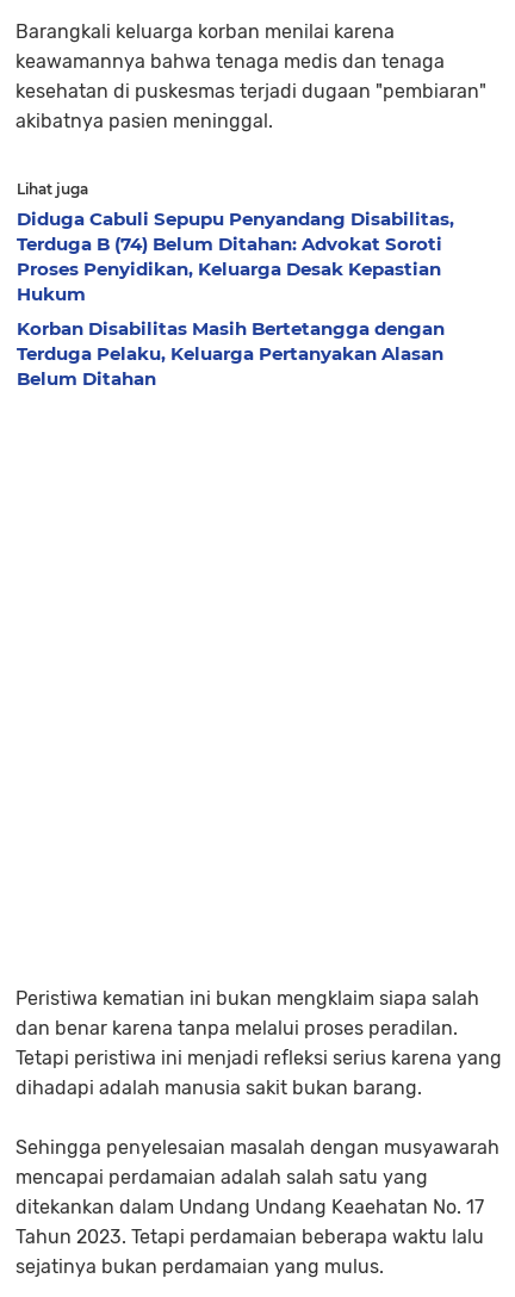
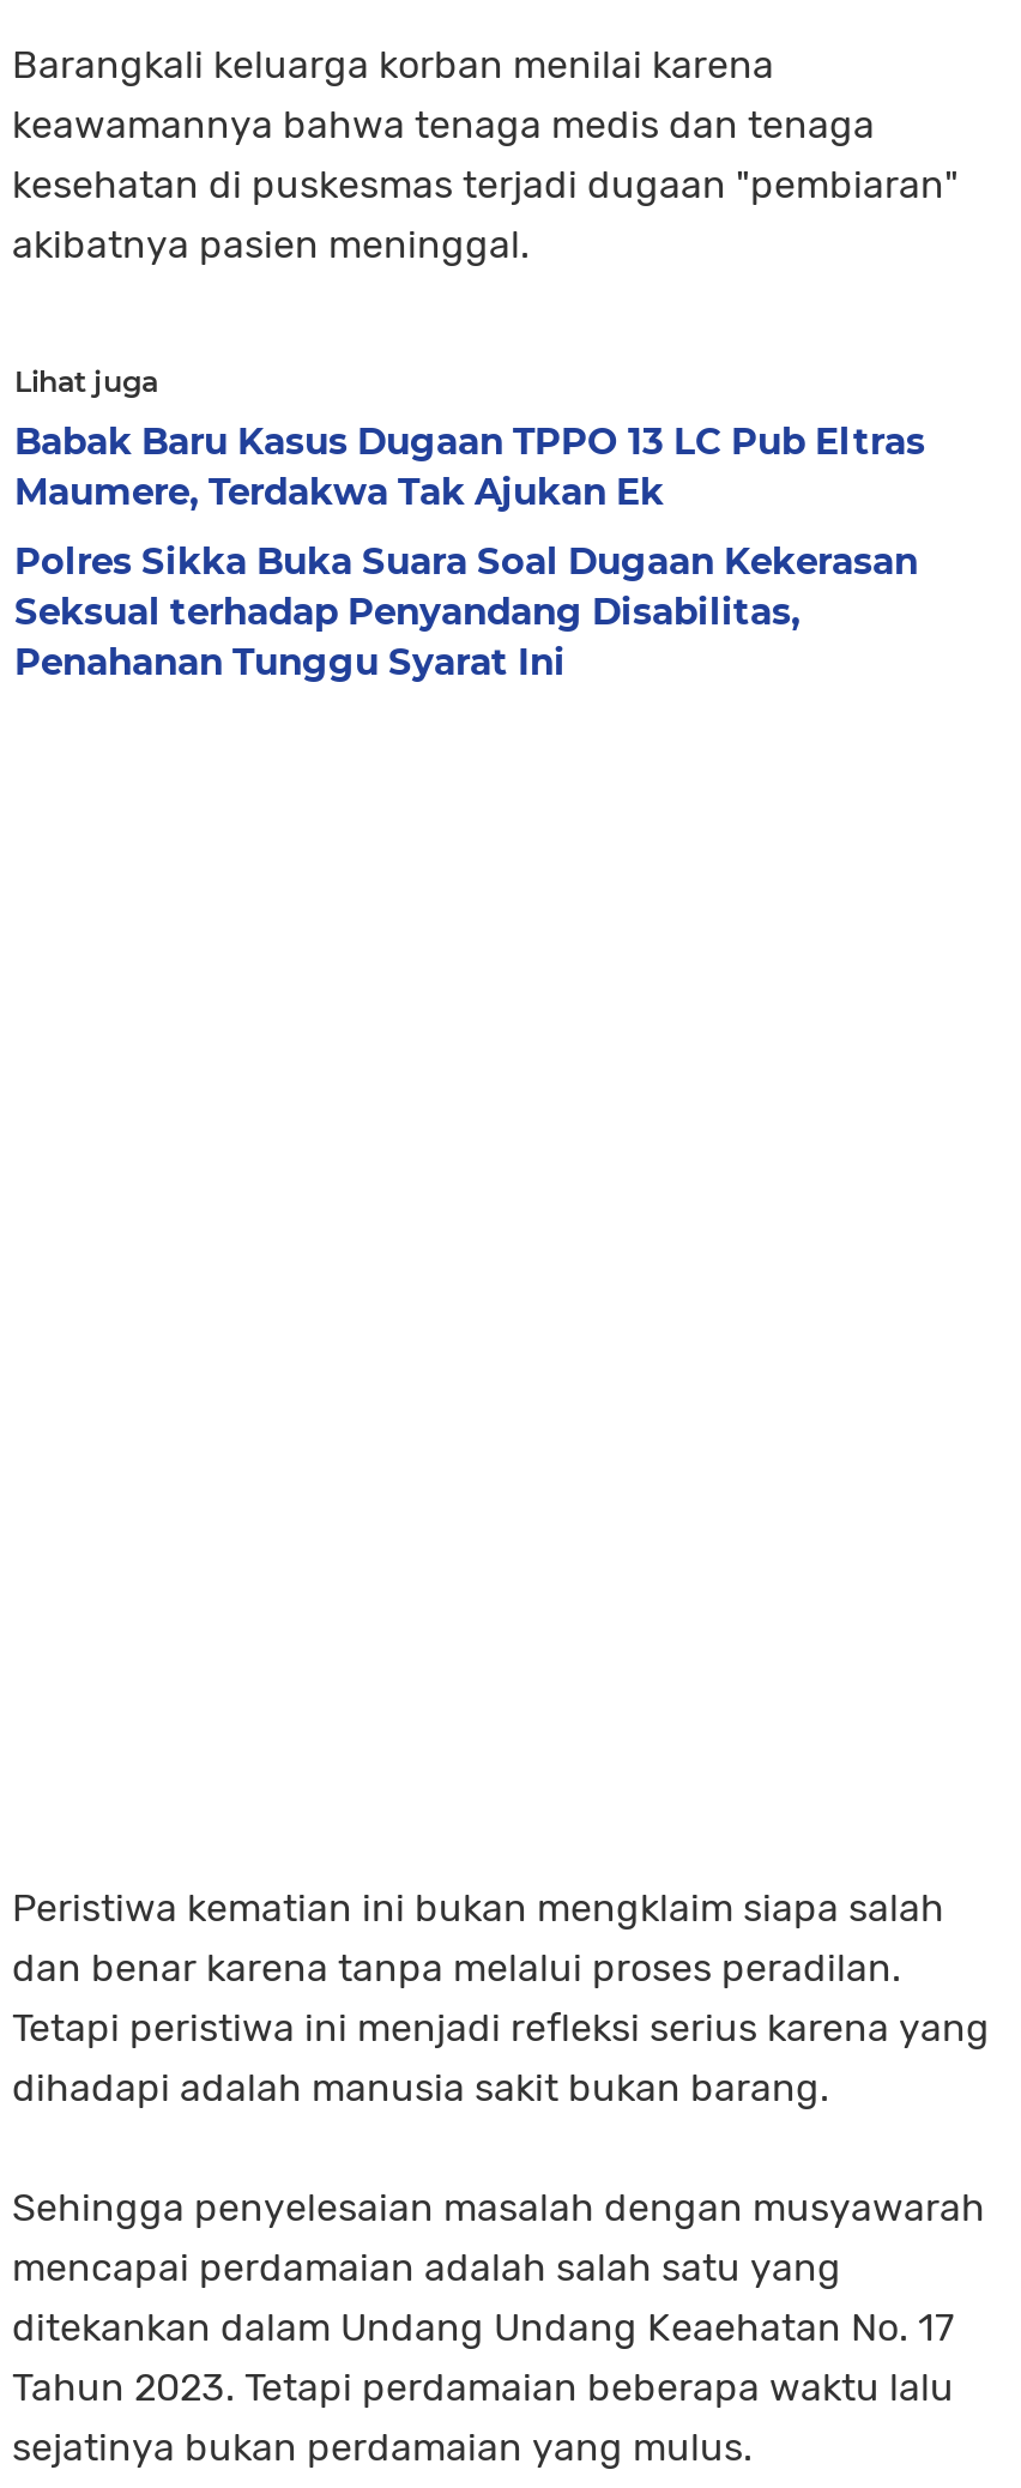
- Diduga Cabuli Sepupu Penyandang Disabilitas,
- Terduga B (74) Belum Ditahan: Advokat Soroti
- Proses Penyidikan, Keluarga Desak Kepastian
- Hukum
+ Babak Baru Kasus Dugaan TPPO 13 LC Pub Eltras
+ Maumere, Terdakwa Tak Ajukan Ek

- Korban Disabilitas Masih Bertetangga dengan
- Terduga Pelaku, Keluarga Pertanyakan Alasan
- Belum Ditahan
+ Polres Sikka Buka Suara Soal Dugaan Kekerasan
+ Seksual terhadap Penyandang Disabilitas,
+ Penahanan Tunggu Syarat Ini
